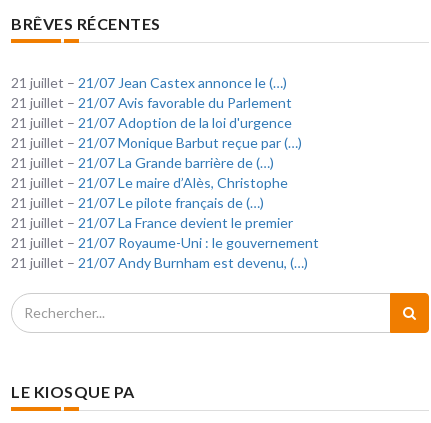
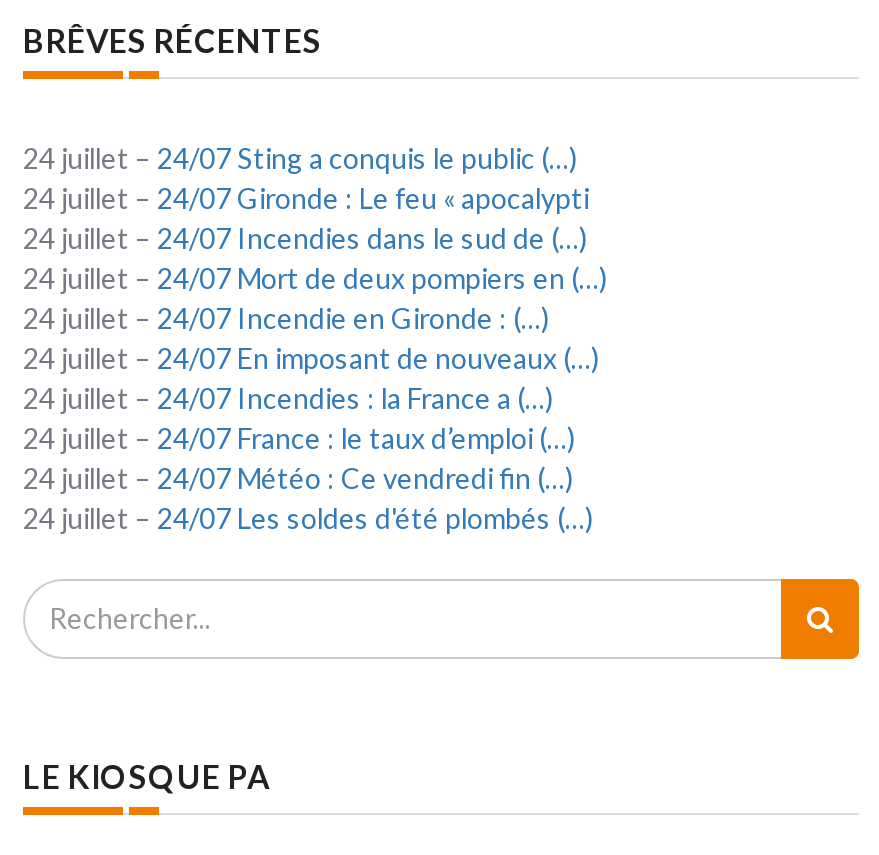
- 21 juillet – 21/07 Jean Castex annonce le (…)
- 21 juillet – 21/07 Avis favorable du Parlement
- 21 juillet – 21/07 Adoption de la loi d'urgence
- 21 juillet – 21/07 Monique Barbut reçue par (…)
- 21 juillet – 21/07 La Grande barrière de (…)
- 21 juillet – 21/07 Le maire d’Alès, Christophe
- 21 juillet – 21/07 Le pilote français de (…)
- 21 juillet – 21/07 La France devient le premier
- 21 juillet – 21/07 Royaume-Uni : le gouvernement
- 21 juillet – 21/07 Andy Burnham est devenu, (…)
+ 24 juillet – 24/07 Sting a conquis le public (…)
+ 24 juillet – 24/07 Gironde : Le feu « apocalypti
+ 24 juillet – 24/07 Incendies dans le sud de (…)
+ 24 juillet – 24/07 Mort de deux pompiers en (…)
+ 24 juillet – 24/07 Incendie en Gironde : (…)
+ 24 juillet – 24/07 En imposant de nouveaux (…)
+ 24 juillet – 24/07 Incendies : la France a (…)
+ 24 juillet – 24/07 France : le taux d’emploi (…)
+ 24 juillet – 24/07 Météo : Ce vendredi fin (…)
+ 24 juillet – 24/07 Les soldes d'été plombés (…)
